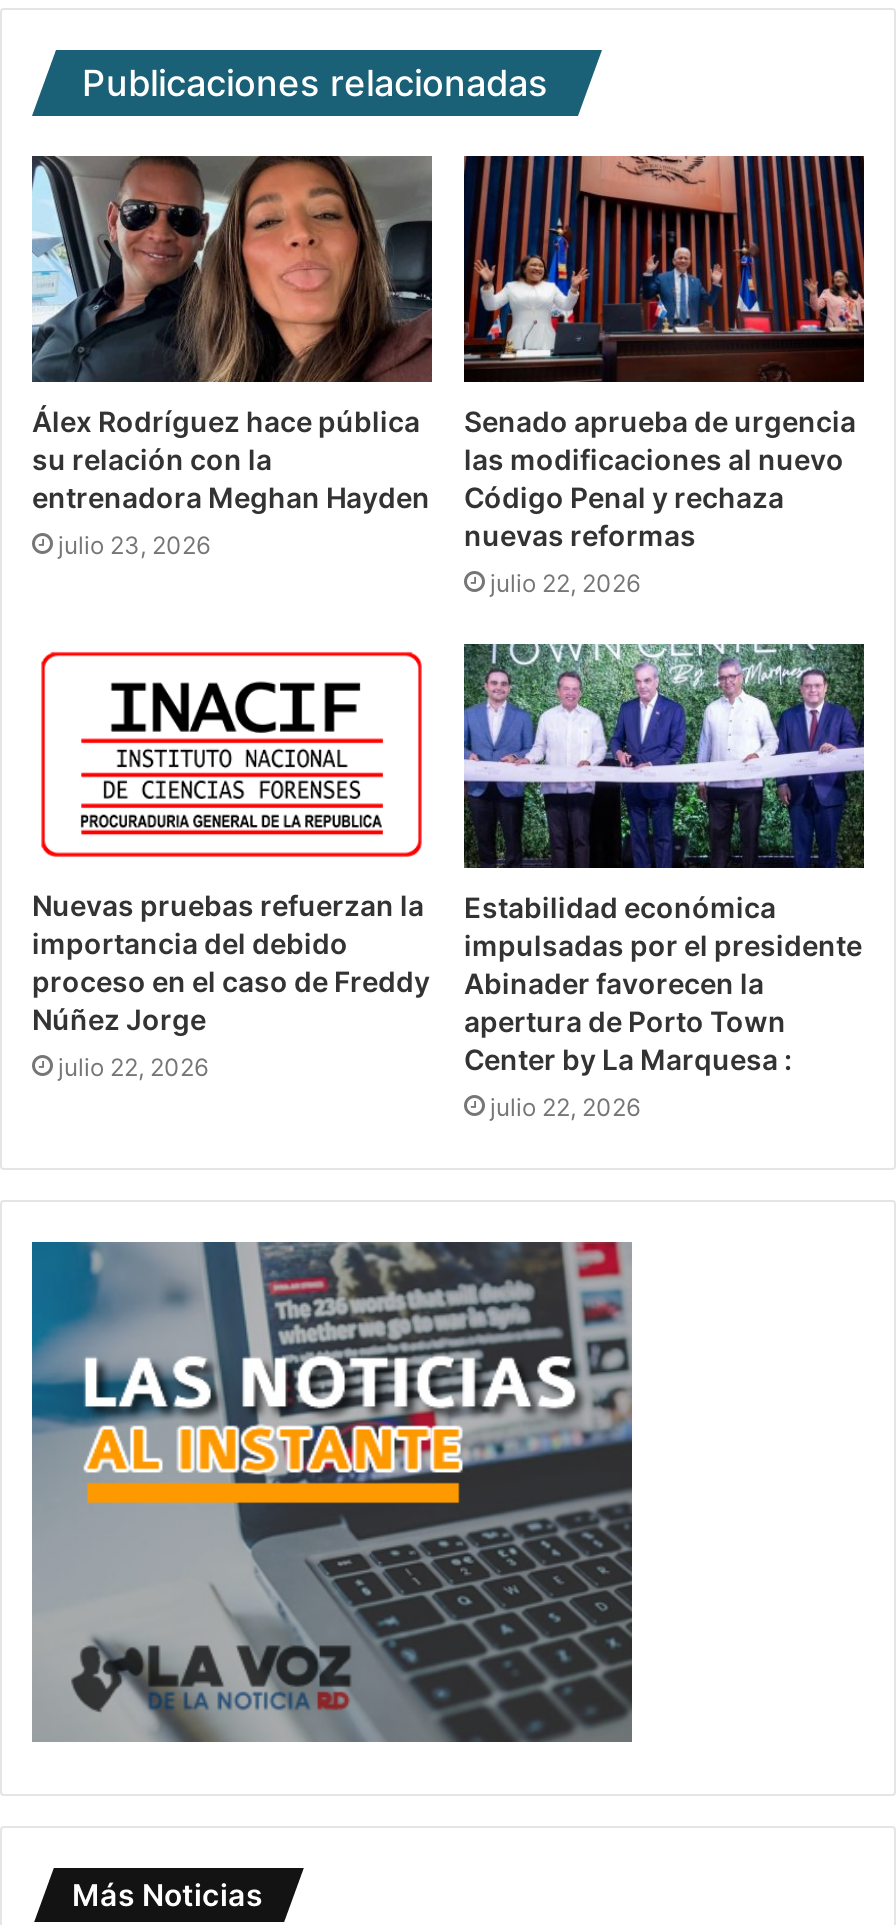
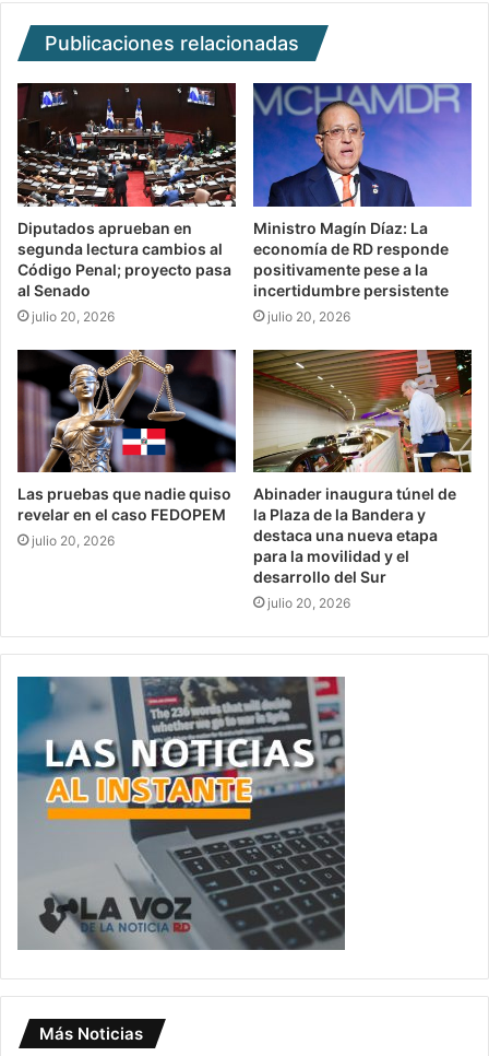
- [image]
- Álex Rodríguez hace pública
- su relación con la
- entrenadora Meghan Hayden
+ [image]
+ Diputados aprueban en
+ segunda lectura cambios al
+ Código Penal; proyecto pasa
+ al Senado

- [image]
- Senado aprueba de urgencia
- las modificaciones al nuevo
- Código Penal y rechaza
- nuevas reformas
+ [image]
+ Ministro Magín Díaz: La
+ economía de RD responde
+ positivamente pese a la
+ incertidumbre persistente

- julio 23, 2026
+ julio 20, 2026

- julio 22, 2026
+ julio 20, 2026

- [image]
- Nuevas pruebas refuerzan la
- importancia del debido
- proceso en el caso de Freddy
- Núñez Jorge
+ [image]
+ Las pruebas que nadie quiso
+ revelar en el caso FEDOPEM

- [image]
- Estabilidad económica
- impulsadas por el presidente
- Abinader favorecen la
- apertura de Porto Town
- Center by La Marquesa :
+ [image]
+ Abinader inaugura túnel de
+ la Plaza de la Bandera y
+ destaca una nueva etapa
+ para la movilidad y el
+ desarrollo del Sur

- julio 22, 2026
+ julio 20, 2026

- julio 22, 2026
+ julio 20, 2026
